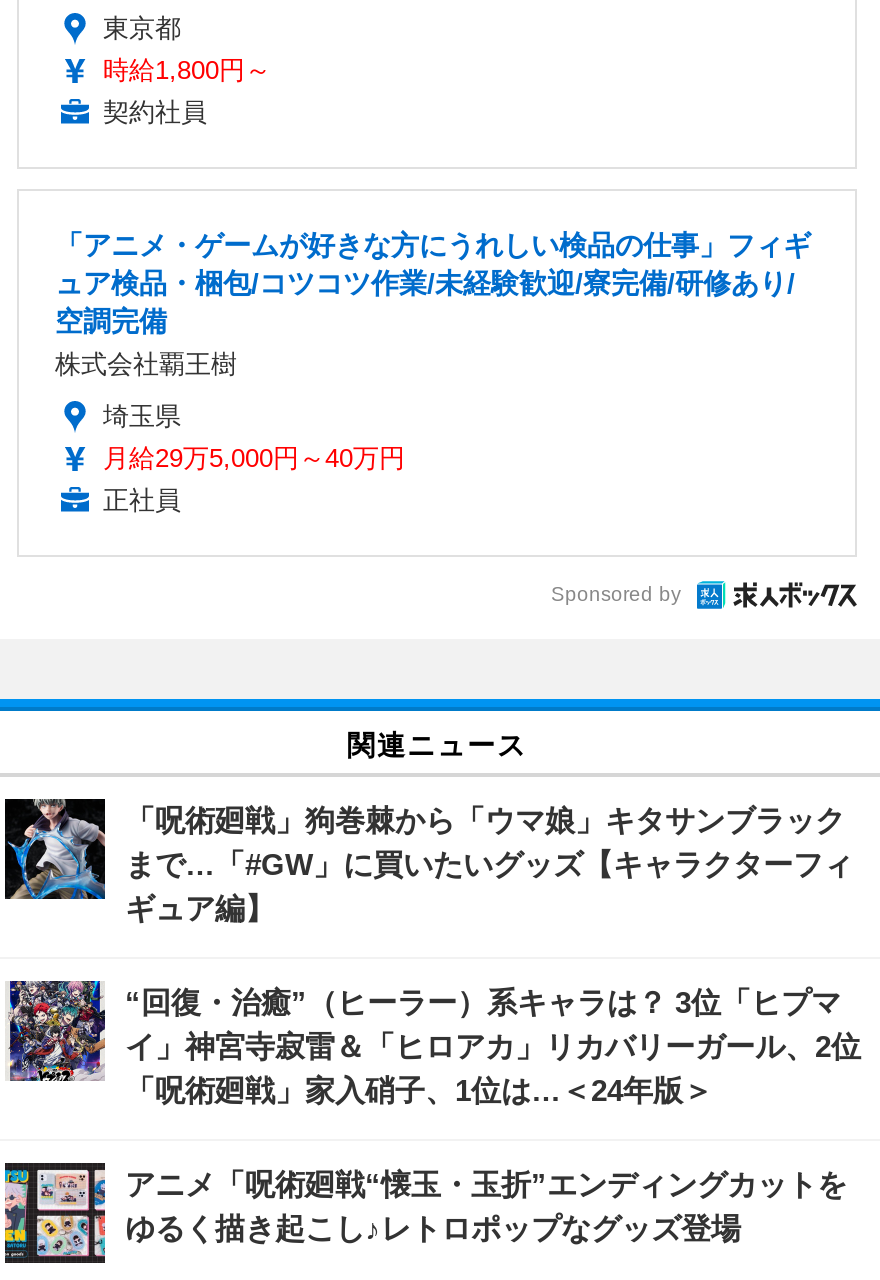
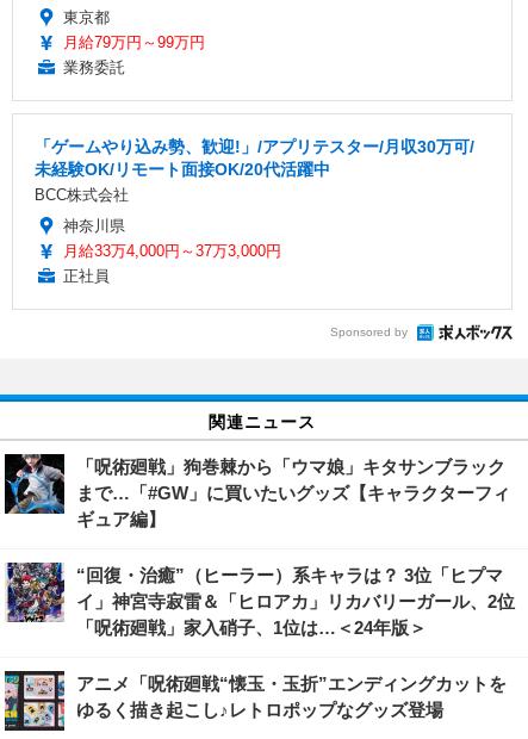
- 時給1,800円～
- 契約社員
+ 月給79万円～99万円
+ 業務委託

- 「アニメ・ゲームが好きな方にうれしい検品の仕事」フィギ
- ュア検品・梱包/コツコツ作業/未経験歓迎/寮完備/研修あり/
- 空調完備
- 株式会社覇王樹
+ 「ゲームやり込み勢、歓迎!」/アプリテスター/月収30万可/
+ 未経験OK/リモート面接OK/20代活躍中
+ BCC株式会社

- 埼玉県
- 月給29万5,000円～40万円
+ 神奈川県
+ 月給33万4,000円～37万3,000円
